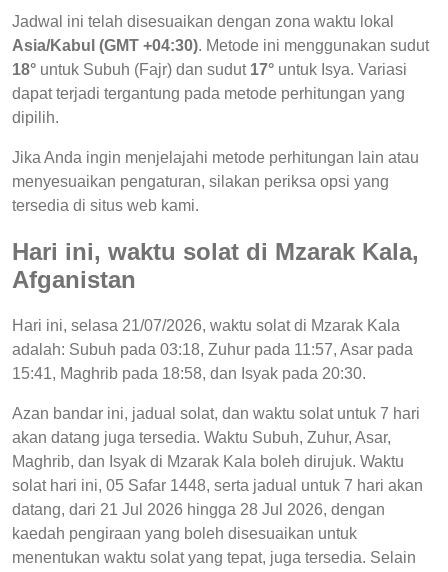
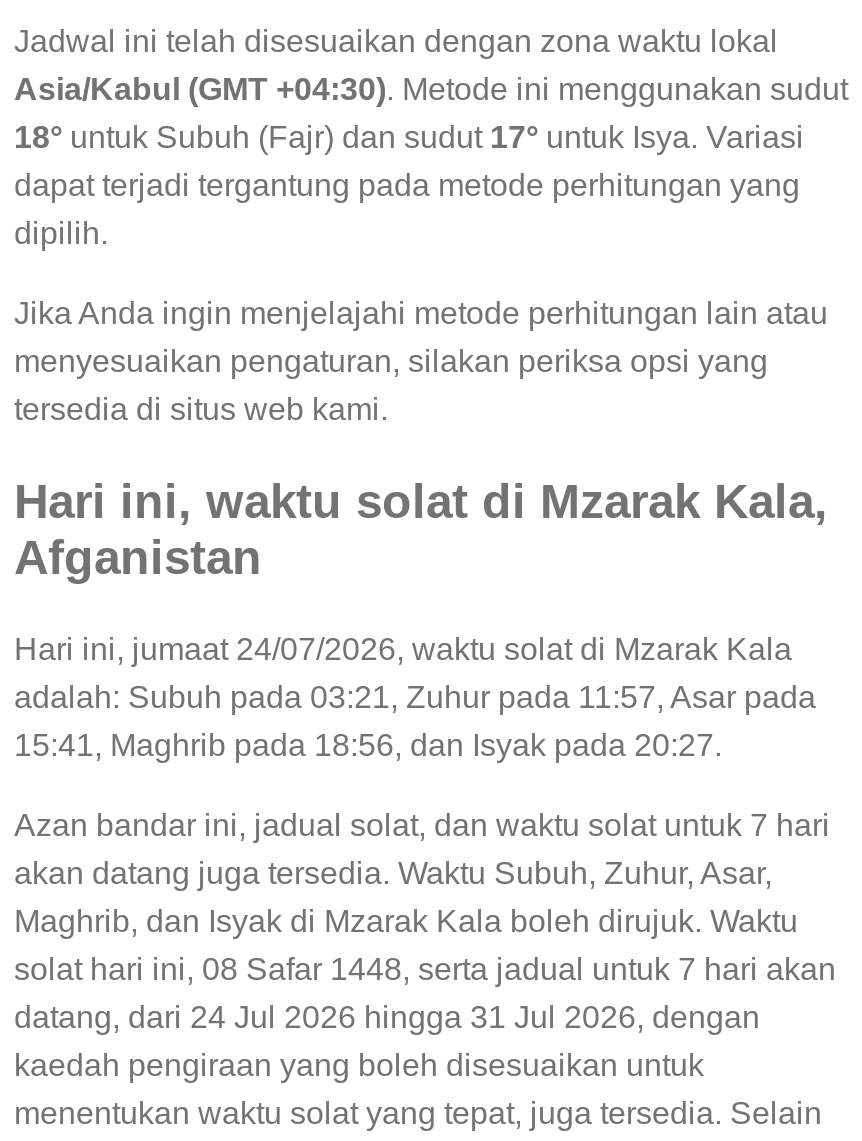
- Hari ini, selasa 21/07/2026, waktu solat di Mzarak Kala
+ Hari ini, jumaat 24/07/2026, waktu solat di Mzarak Kala

- adalah: Subuh pada 03:18, Zuhur pada 11:57, Asar pada
+ adalah: Subuh pada 03:21, Zuhur pada 11:57, Asar pada

- 15:41, Maghrib pada 18:58, dan Isyak pada 20:30.
+ 15:41, Maghrib pada 18:56, dan Isyak pada 20:27.

- solat hari ini, 05 Safar 1448, serta jadual untuk 7 hari akan
+ solat hari ini, 08 Safar 1448, serta jadual untuk 7 hari akan

- datang, dari 21 Jul 2026 hingga 28 Jul 2026, dengan
+ datang, dari 24 Jul 2026 hingga 31 Jul 2026, dengan
